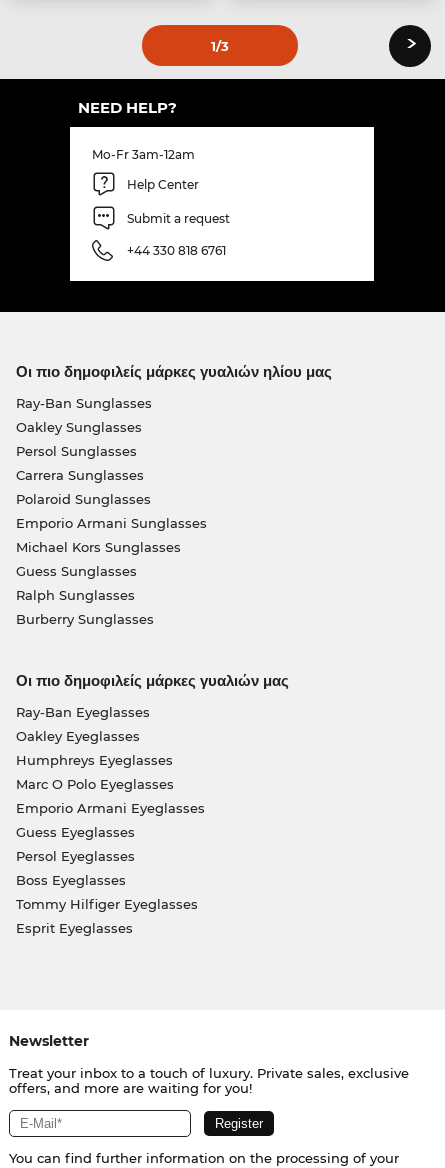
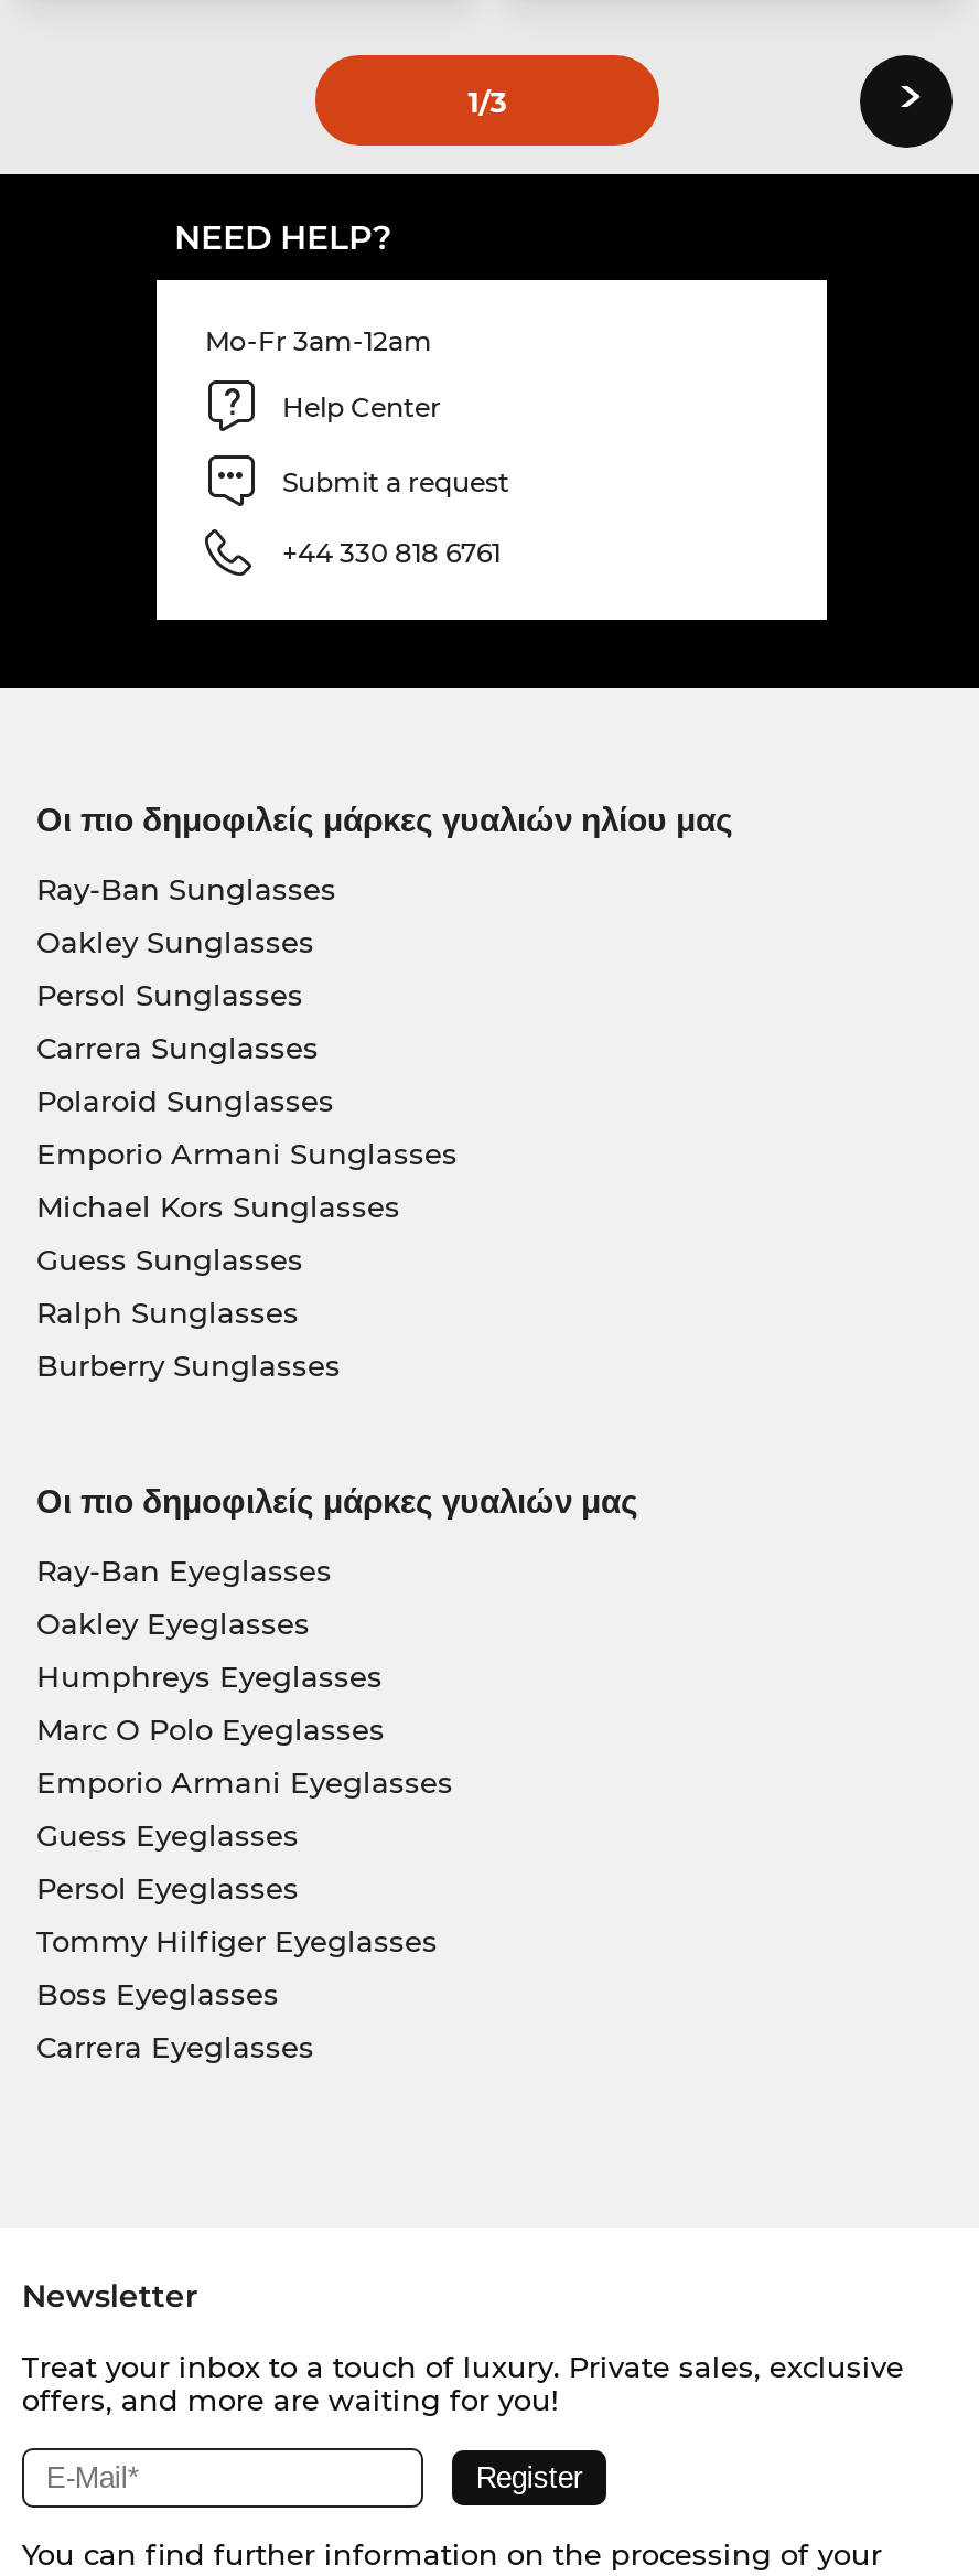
moved down: Boss Eyeglasses

moved up: Tommy Hilfiger Eyeglasses

- Esprit Eyeglasses
+ Carrera Eyeglasses
